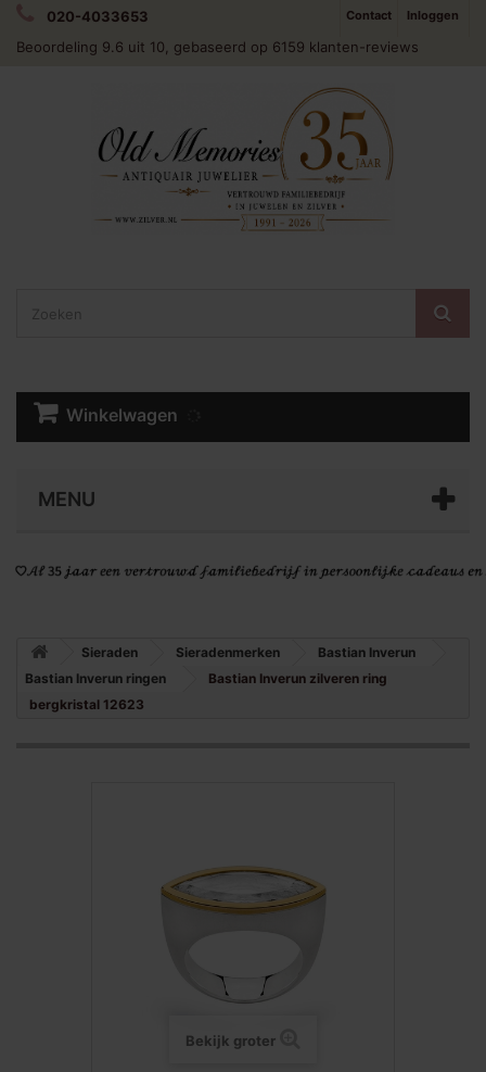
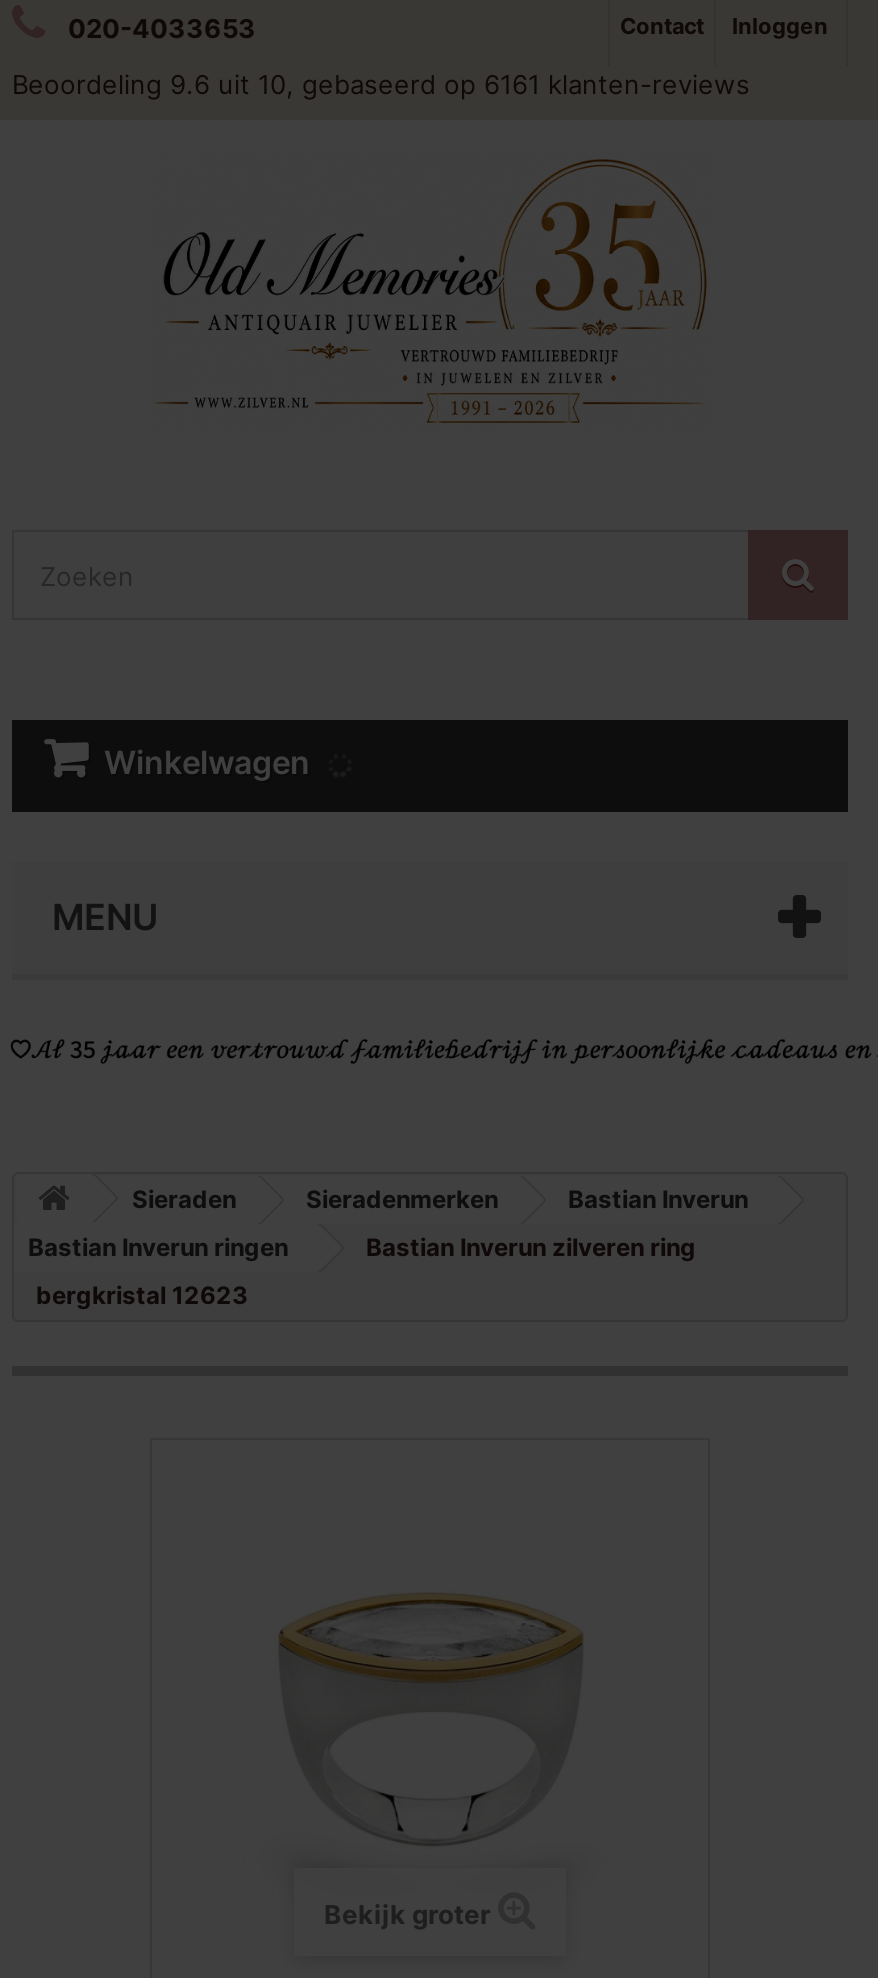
- Beoordeling 9.6 uit 10, gebaseerd op 6159 klanten-reviews
+ Beoordeling 9.6 uit 10, gebaseerd op 6161 klanten-reviews
